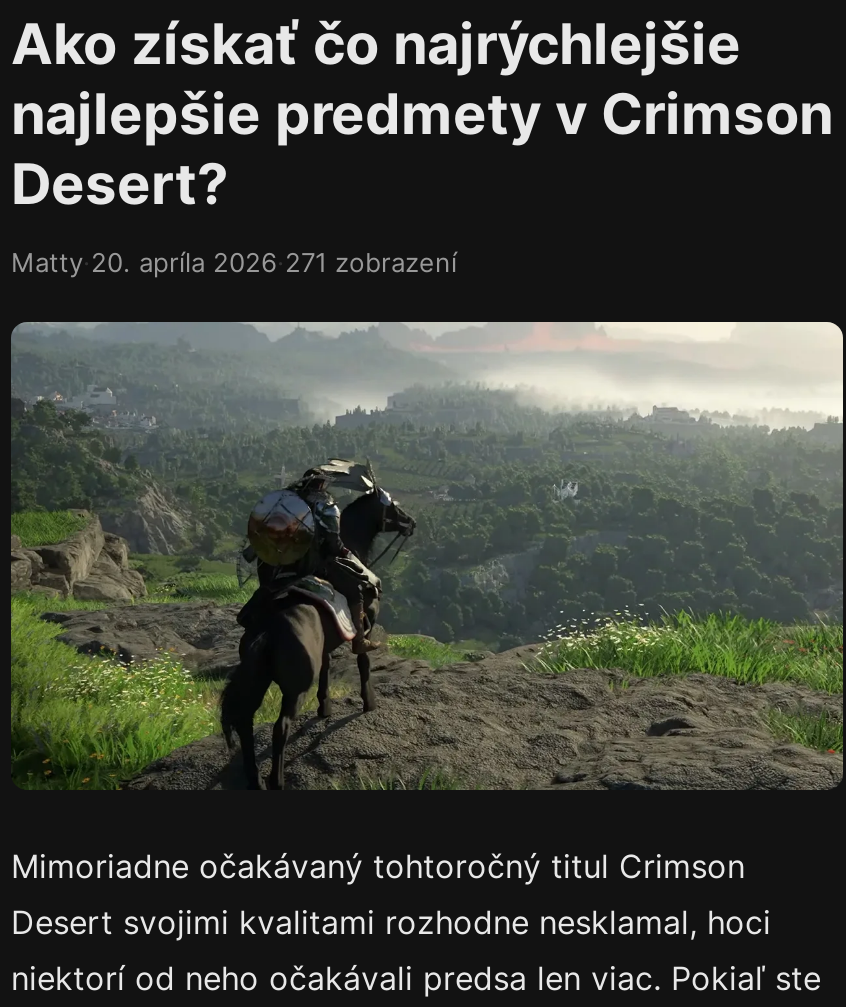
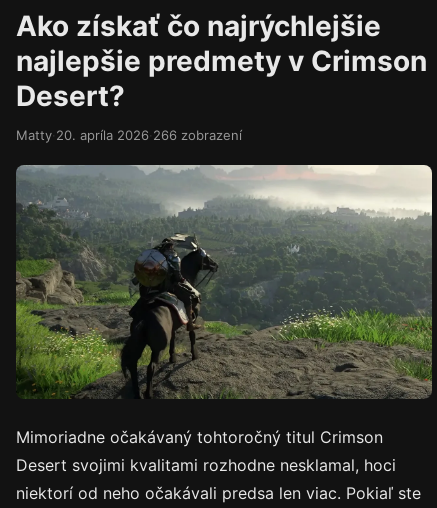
- Matty · 20. apríla 2026 · 271 zobrazení
+ Matty · 20. apríla 2026 · 266 zobrazení
